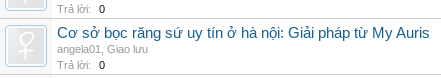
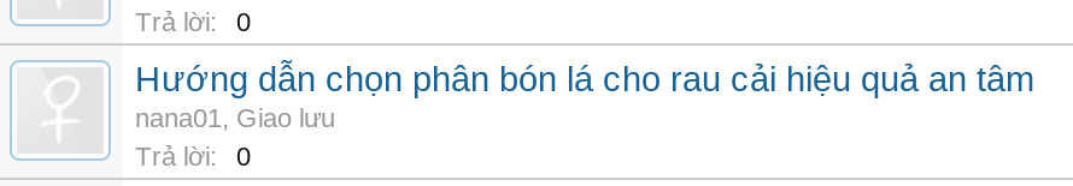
- Cơ sở bọc răng sứ uy tín ở hà nội: Giải pháp từ My Auris
- angela01, Giao lưu
+ Hướng dẫn chọn phân bón lá cho rau cải hiệu quả an tâm
+ nana01, Giao lưu
